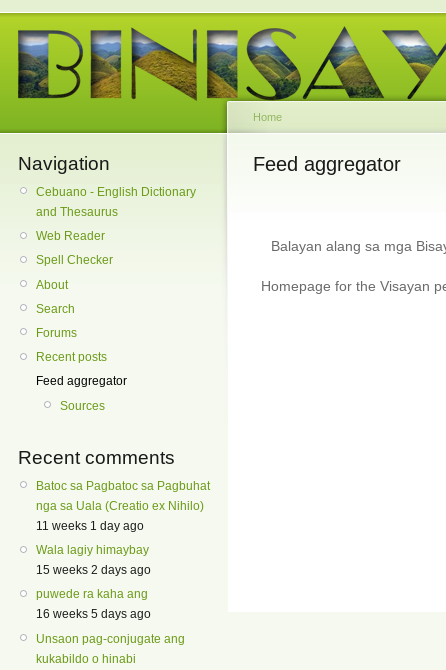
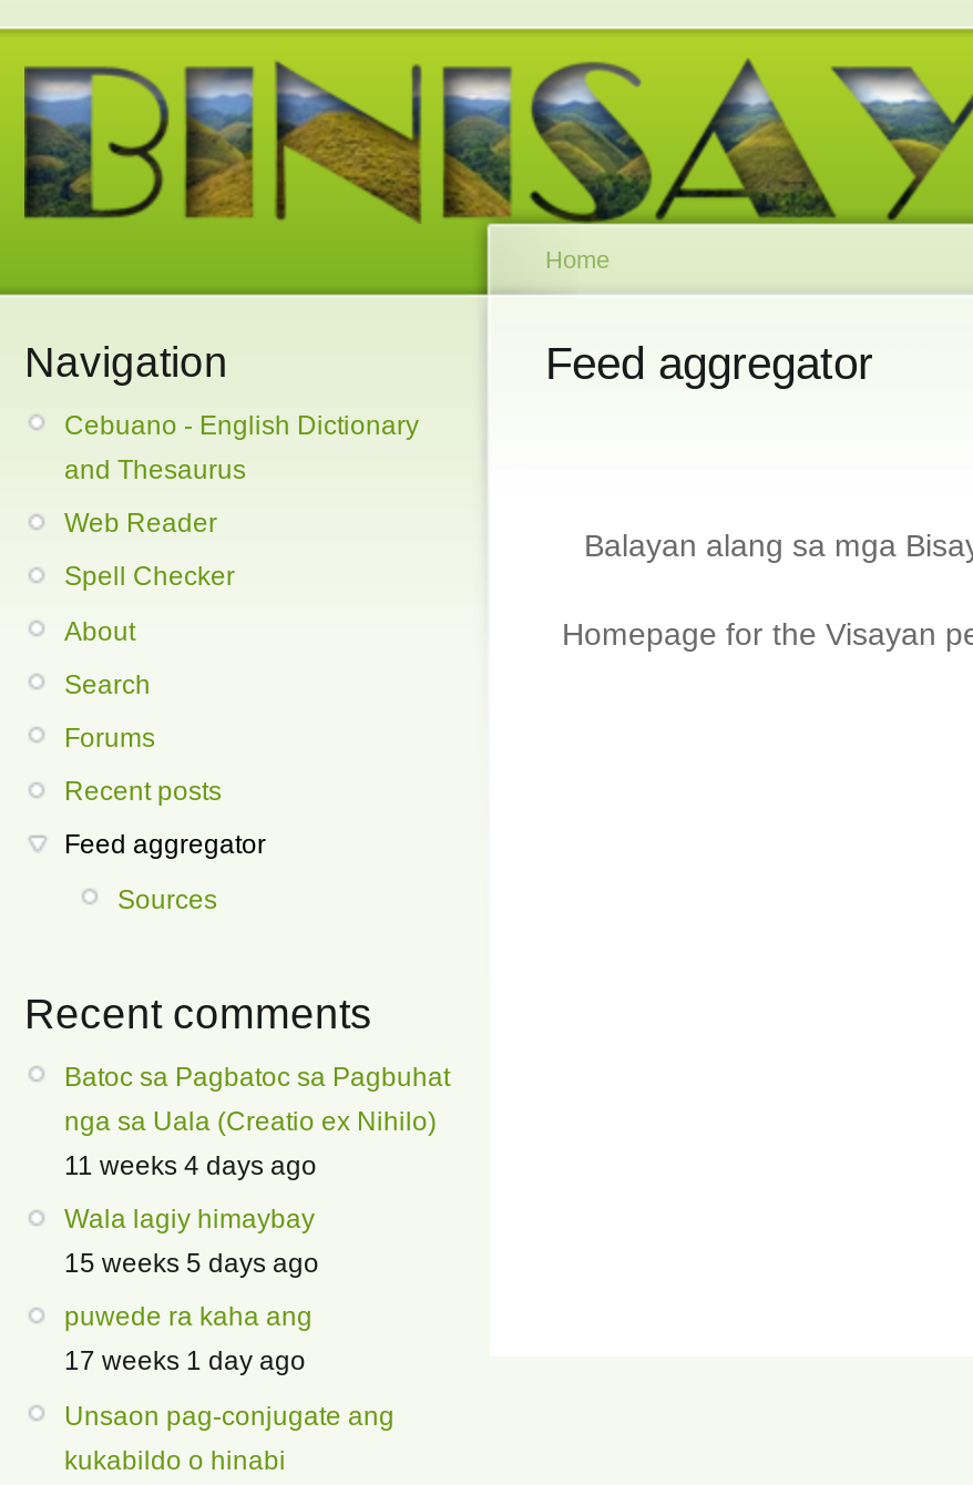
- 11 weeks 1 day ago
+ 11 weeks 4 days ago

- 15 weeks 2 days ago
+ 15 weeks 5 days ago

- 16 weeks 5 days ago
+ 17 weeks 1 day ago
